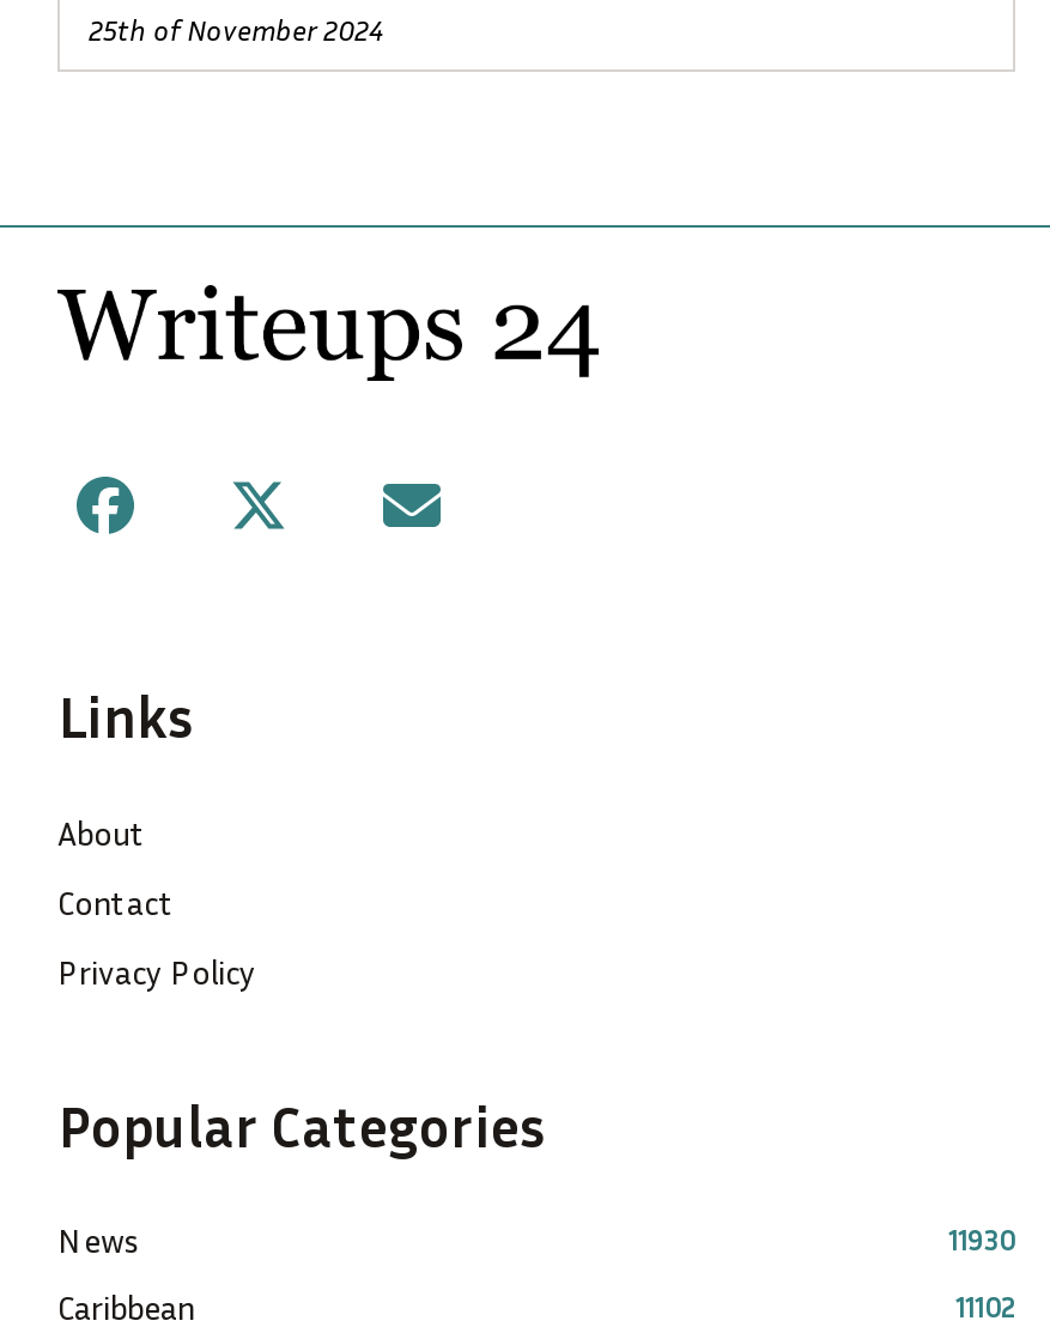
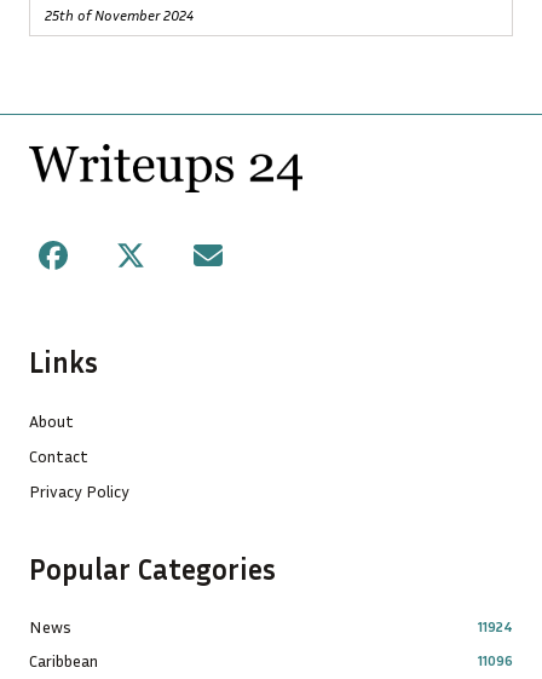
- 11930
+ 11924

- 11102
+ 11096
